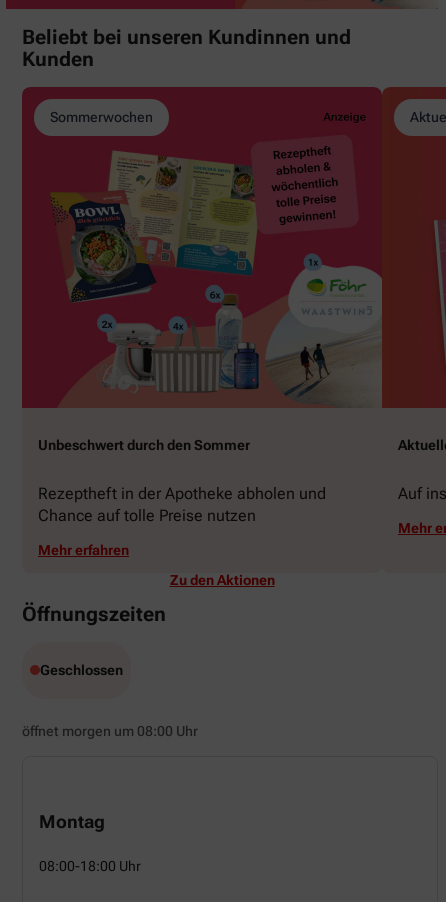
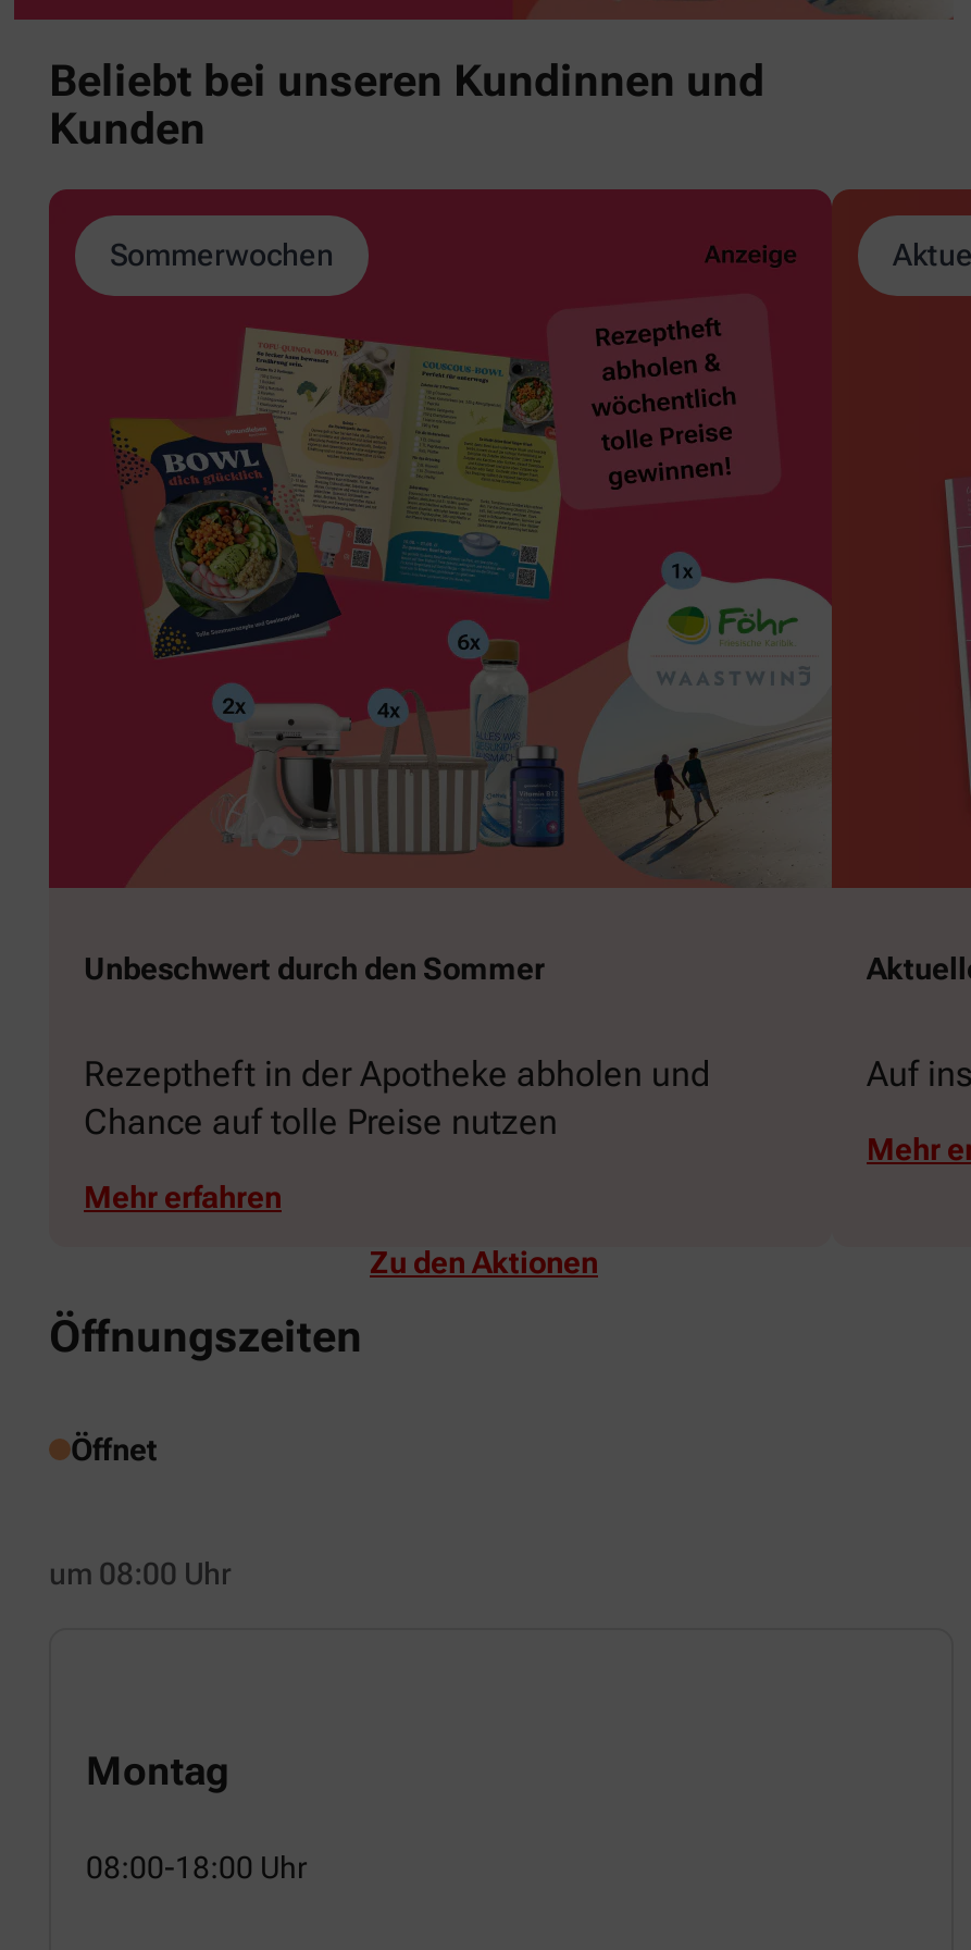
- Geschlossen
+ Öffnet

- öffnet morgen um 08:00 Uhr
+ um 08:00 Uhr
